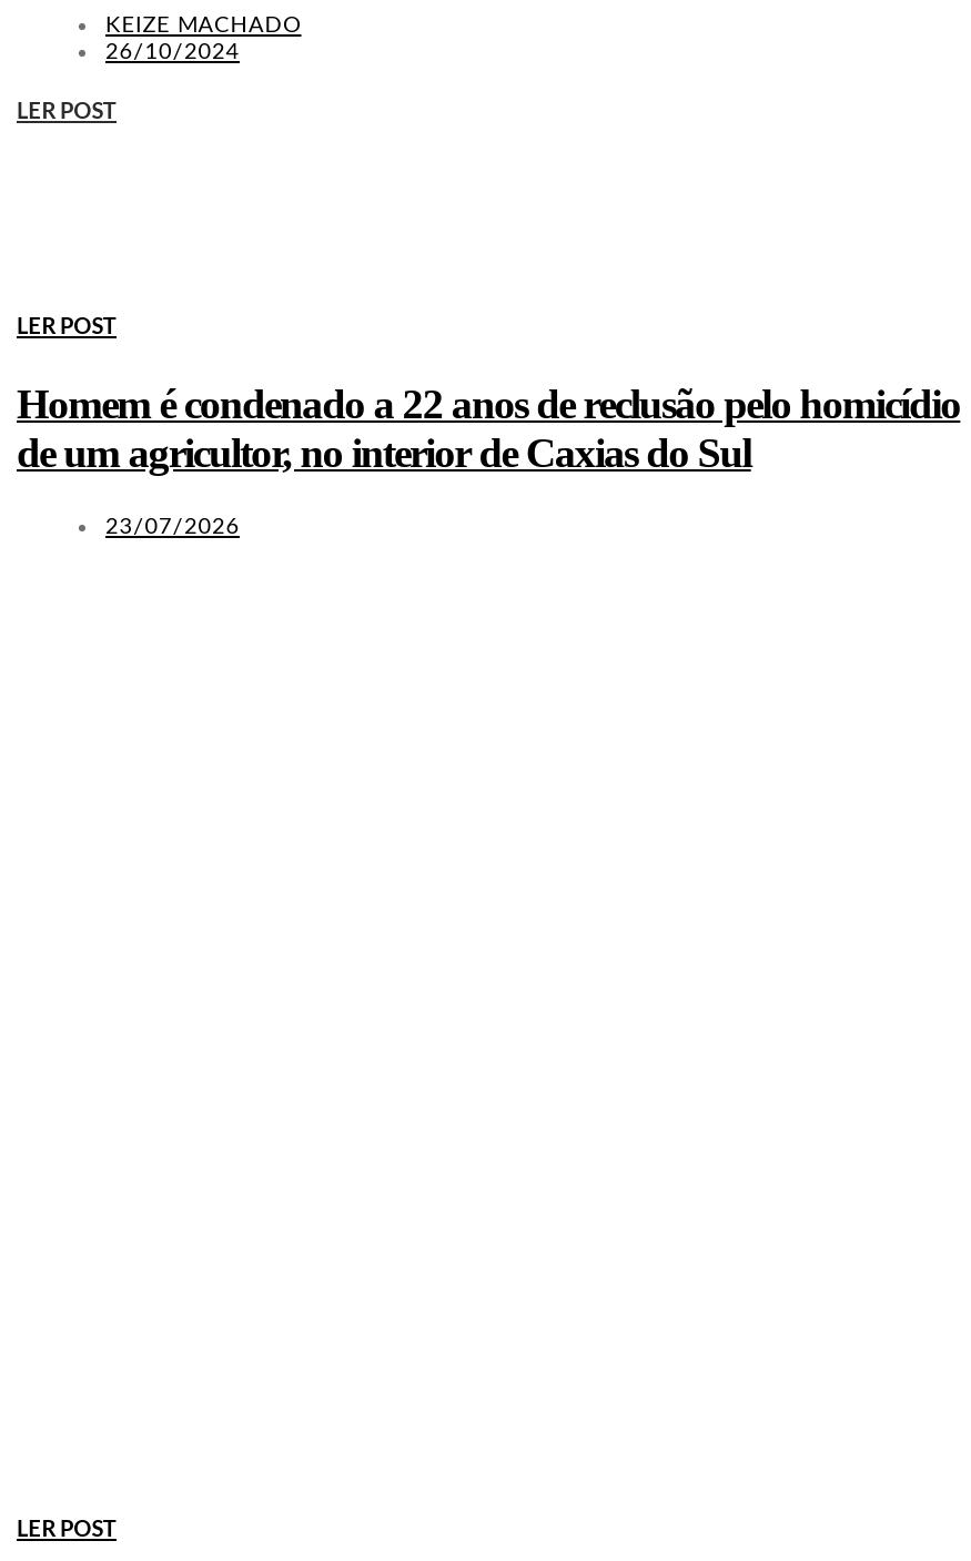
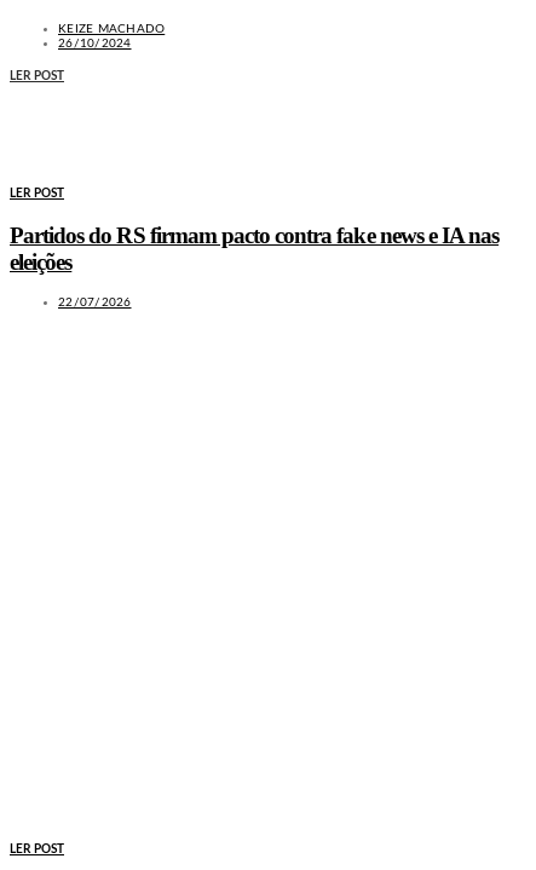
- Homem é condenado a 22 anos de reclusão pelo homicídio
- de um agricultor, no interior de Caxias do Sul
+ Partidos do RS firmam pacto contra fake news e IA nas
+ eleições

- 23/07/2026
+ 22/07/2026
